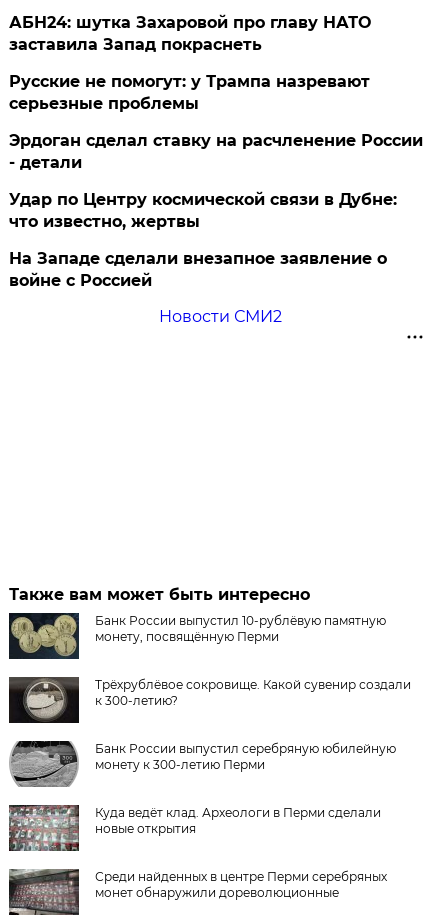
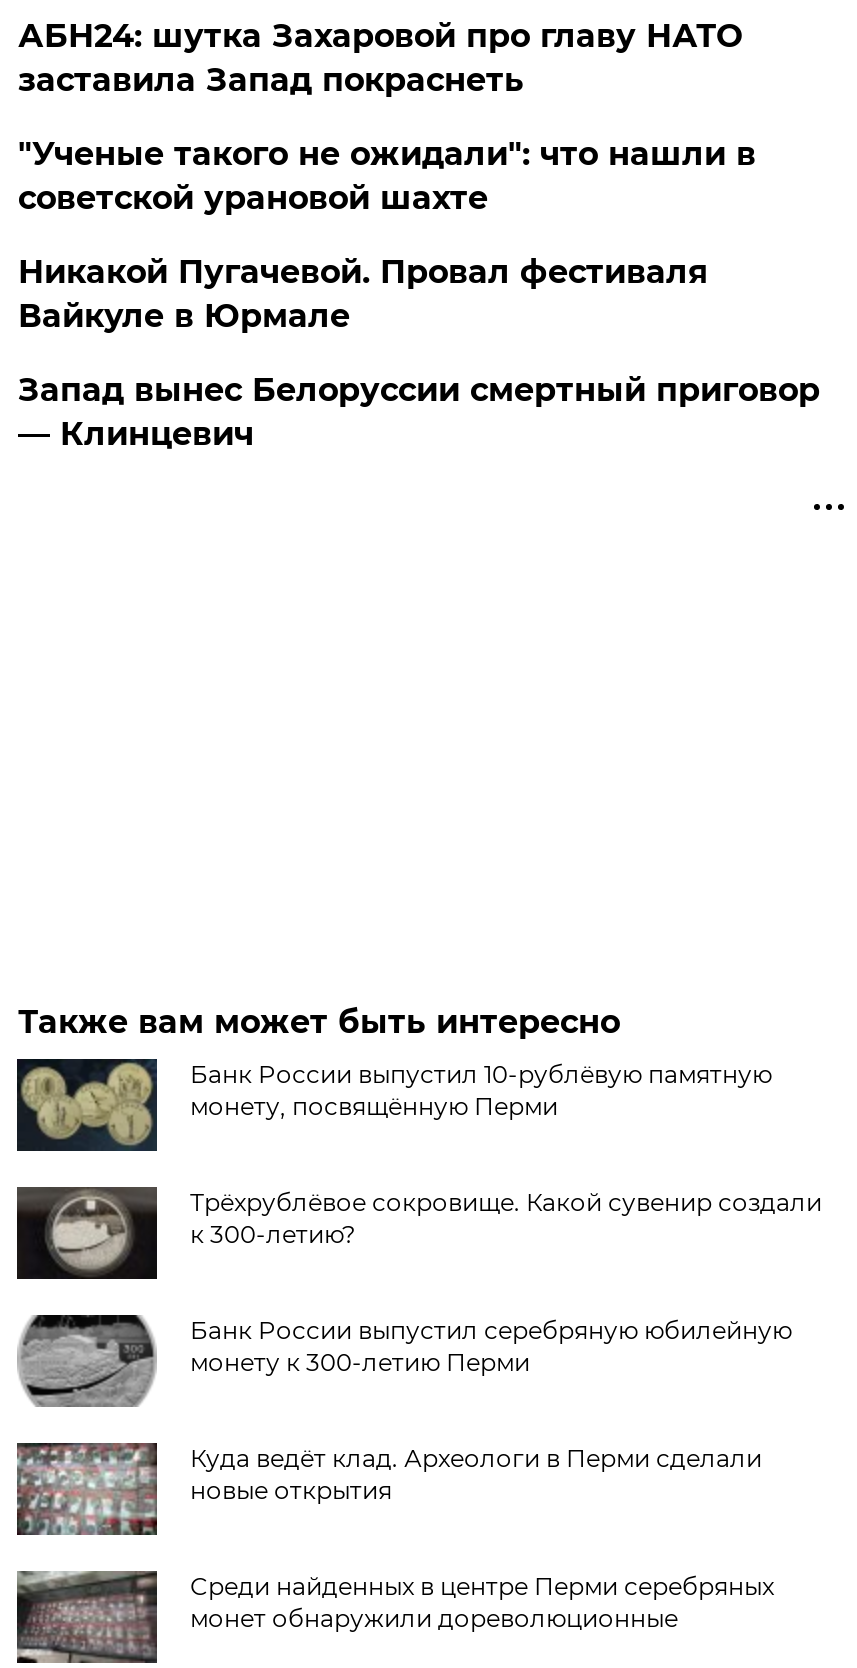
- Русские не помогут: у Трампа назревают
- серьезные проблемы
- Эрдоган сделал ставку на расчленение России
- - детали
- Удар по Центру космической связи в Дубне:
- что известно, жертвы
- На Западе сделали внезапное заявление о
- войне с Россией
- Новости СМИ2
+ "Ученые такого не ожидали": что нашли в
+ советской урановой шахте
+ Никакой Пугачевой. Провал фестиваля
+ Вайкуле в Юрмале
+ Запад вынес Белоруссии смертный приговор
+ — Клинцевич
